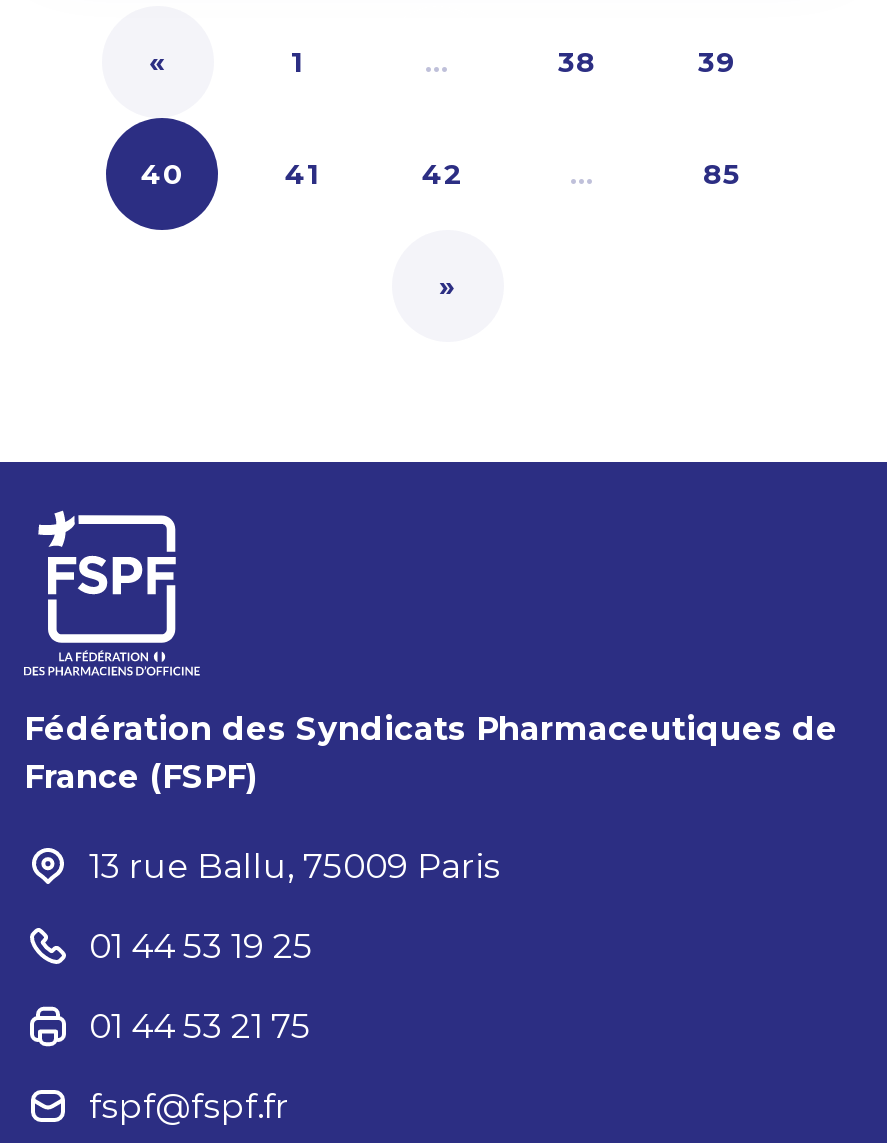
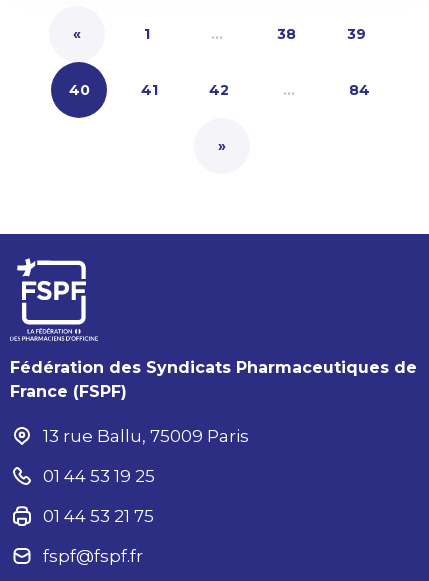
- 85
+ 84
